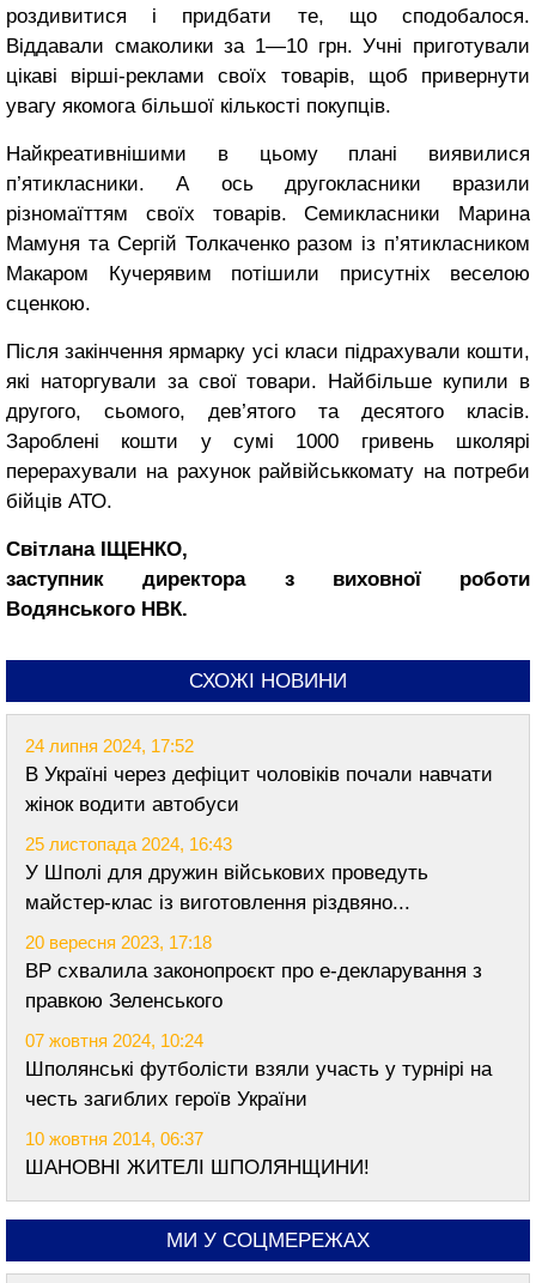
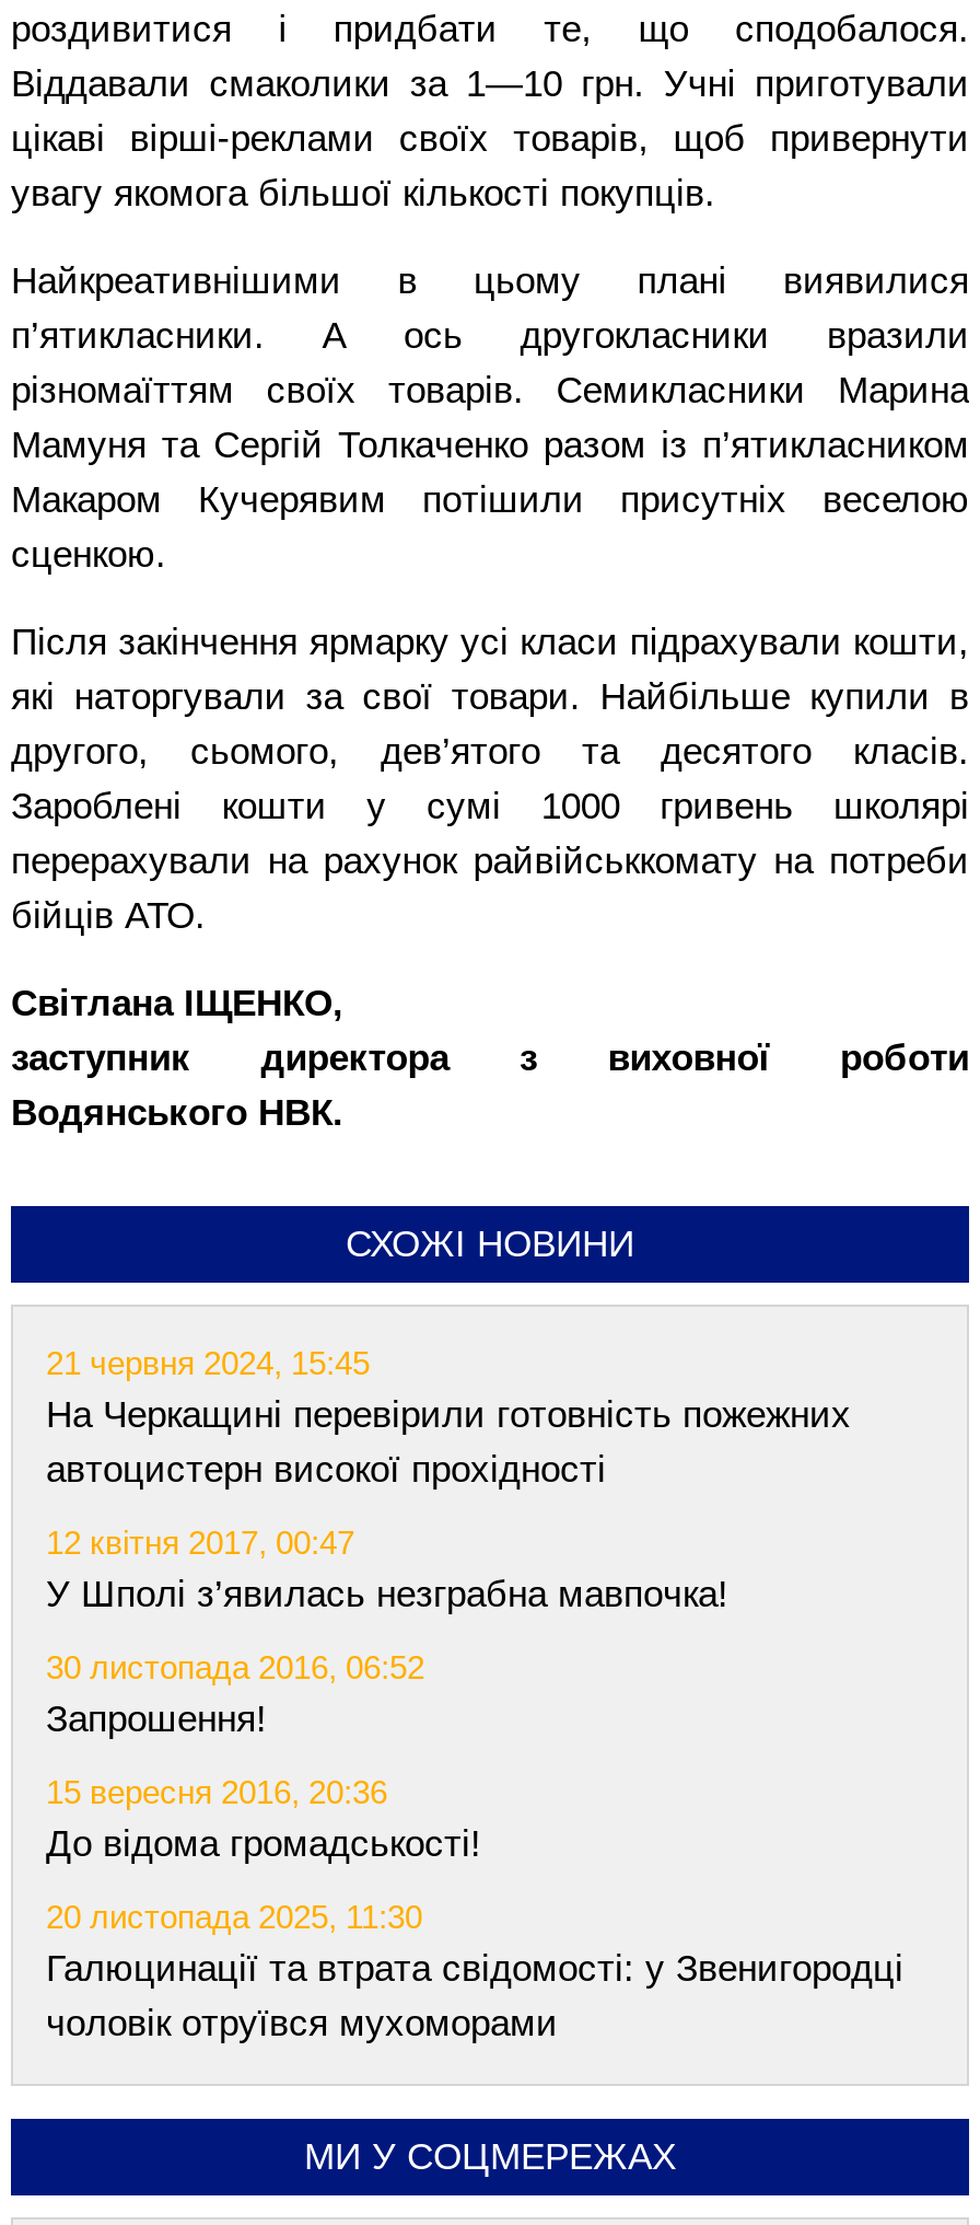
- 24 липня 2024, 17:52
- В Україні через дефіцит чоловіків почали навчати
- жінок водити автобуси
+ 21 червня 2024, 15:45
+ На Черкащині перевірили готовність пожежних
+ автоцистерн високої прохідності

- 25 листопада 2024, 16:43
- У Шполі для дружин військових проведуть
- майстер-клас із виготовлення різдвяно...
+ 12 квітня 2017, 00:47
+ У Шполі з’явилась незграбна мавпочка!

- 20 вересня 2023, 17:18
- ВР схвалила законопроєкт про е-декларування з
- правкою Зеленського
+ 30 листопада 2016, 06:52
+ Запрошення!

- 07 жовтня 2024, 10:24
- Шполянські футболісти взяли участь у турнірі на
- честь загиблих героїв України
+ 15 вересня 2016, 20:36
+ До відома громадськості!

- 10 жовтня 2014, 06:37
- ШАНОВНІ ЖИТЕЛІ ШПОЛЯНЩИНИ!
+ 20 листопада 2025, 11:30
+ Галюцинації та втрата свідомості: у Звенигородці
+ чоловік отруївся мухоморами
